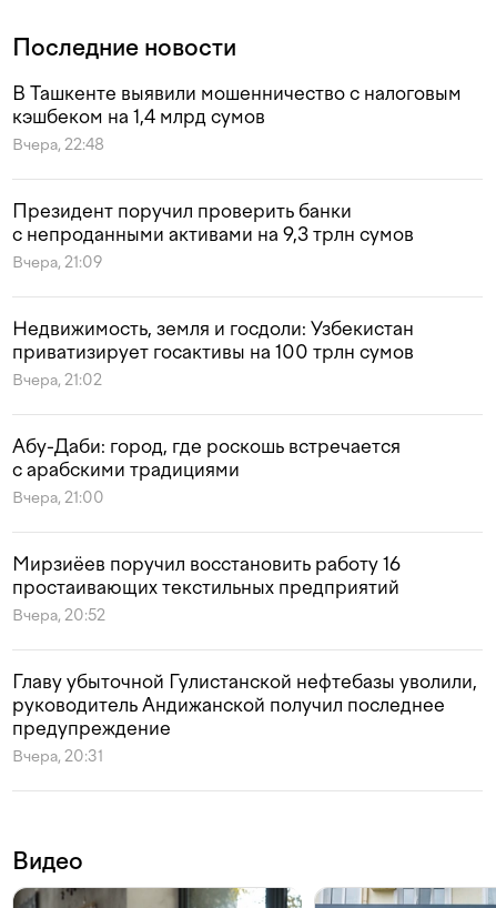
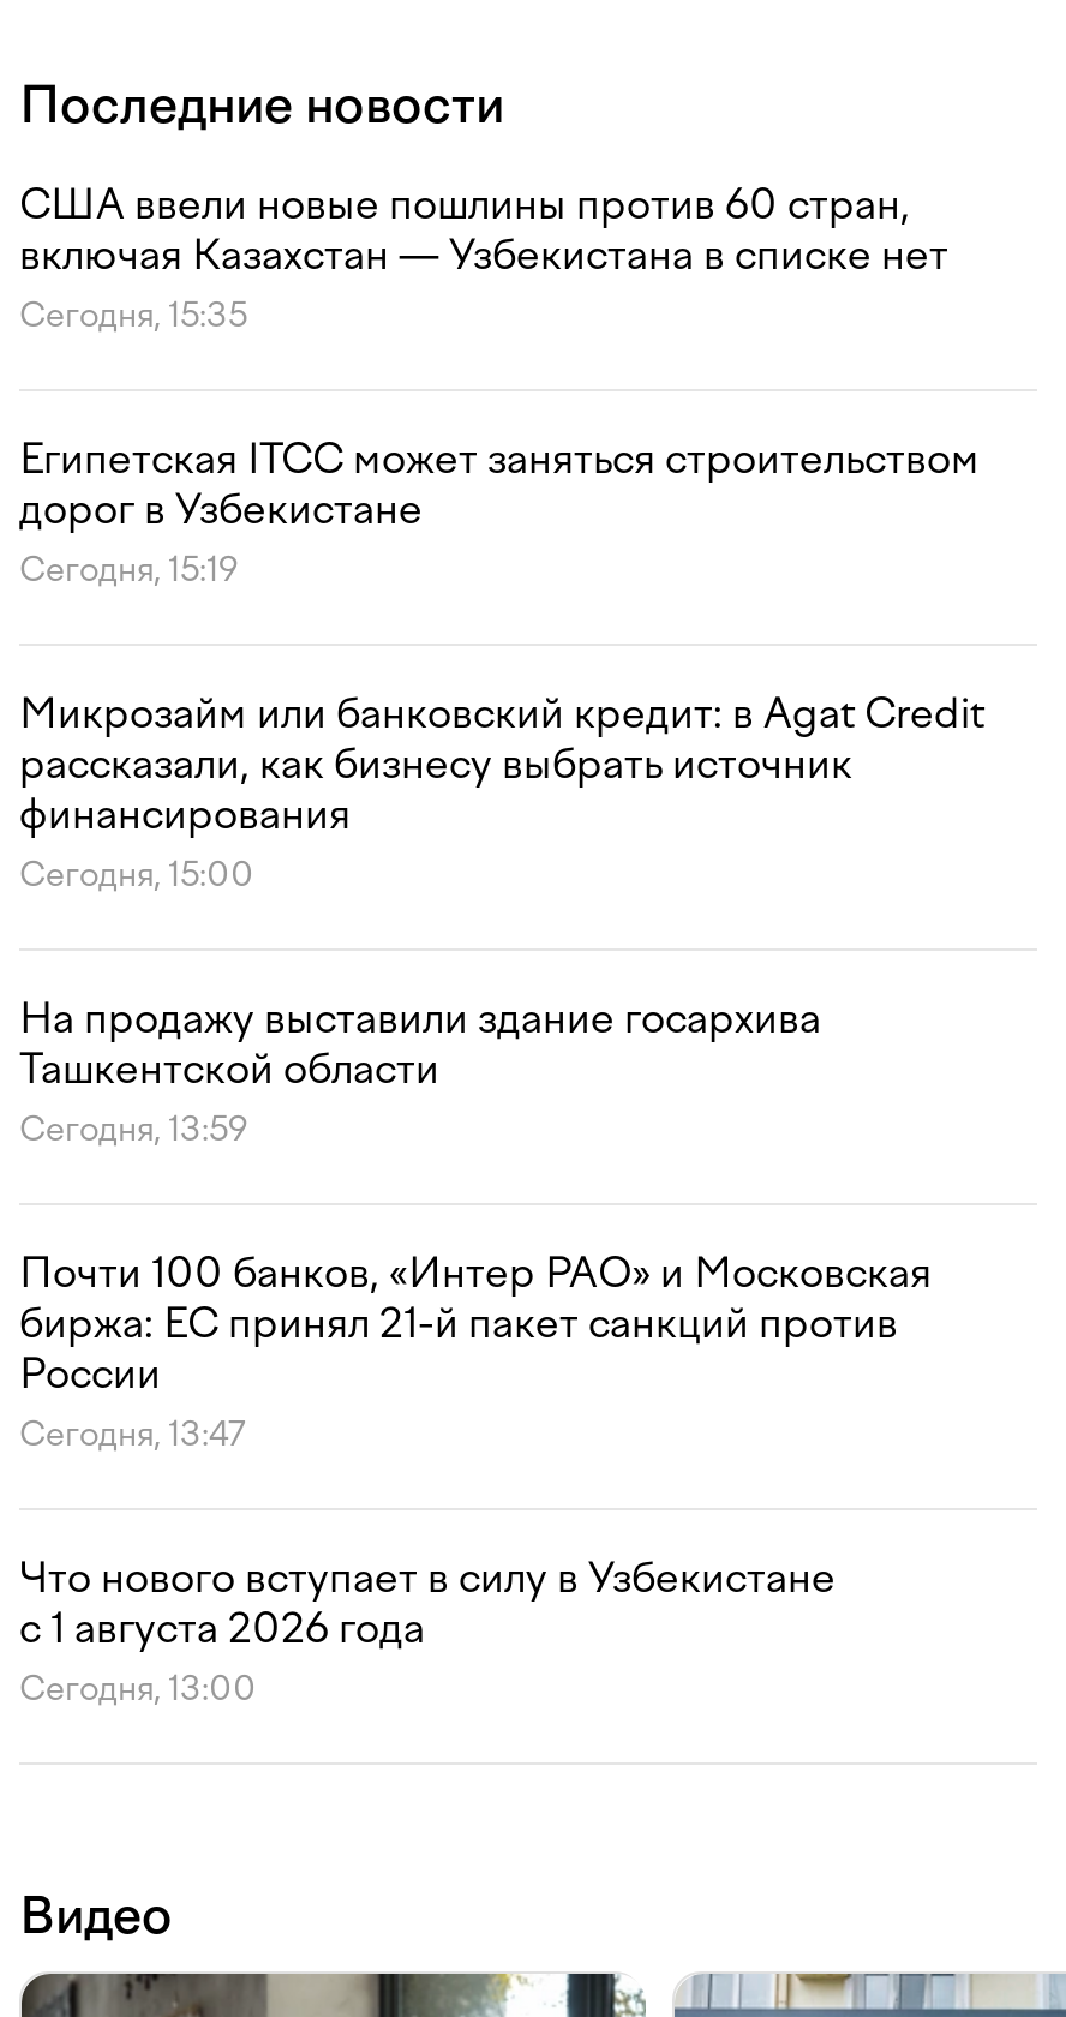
- В Ташкенте выявили мошенничество с налоговым
- кэшбеком на 1,4 млрд сумов
- Вчера, 22:48
+ США ввели новые пошлины против 60 стран,
+ включая Казахстан — Узбекистана в списке нет
+ Сегодня, 15:35

- Президент поручил проверить банки
- с непроданными активами на 9,3 трлн сумов
- Вчера, 21:09
+ Египетская ITCC может заняться строительством
+ дорог в Узбекистане
+ Сегодня, 15:19

- Недвижимость, земля и госдоли: Узбекистан
- приватизирует госактивы на 100 трлн сумов
- Вчера, 21:02
+ Микрозайм или банковский кредит: в Agat Credit
+ рассказали, как бизнесу выбрать источник
+ финансирования
+ Сегодня, 15:00

- Абу-Даби: город, где роскошь встречается
- с арабскими традициями
- Вчера, 21:00
+ На продажу выставили здание госархива
+ Ташкентской области
+ Сегодня, 13:59

- Мирзиёев поручил восстановить работу 16
- простаивающих текстильных предприятий
- Вчера, 20:52
+ Почти 100 банков, «Интер РАО» и Московская
+ биржа: ЕС принял 21-й пакет санкций против
+ России
+ Сегодня, 13:47

- Главу убыточной Гулистанской нефтебазы уволили,
- руководитель Андижанской получил последнее
- предупреждение
- Вчера, 20:31
+ Что нового вступает в силу в Узбекистане
+ с 1 августа 2026 года
+ Сегодня, 13:00
